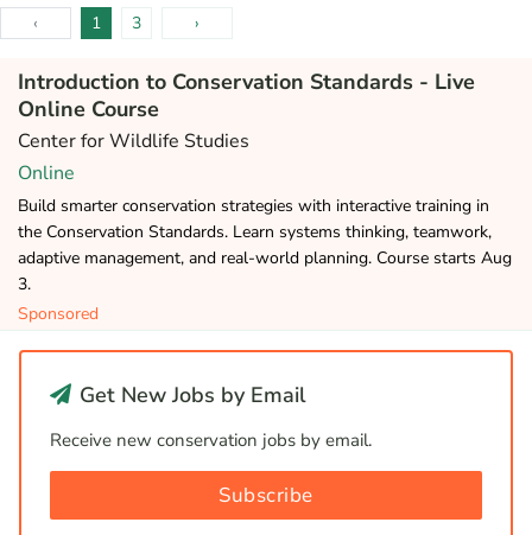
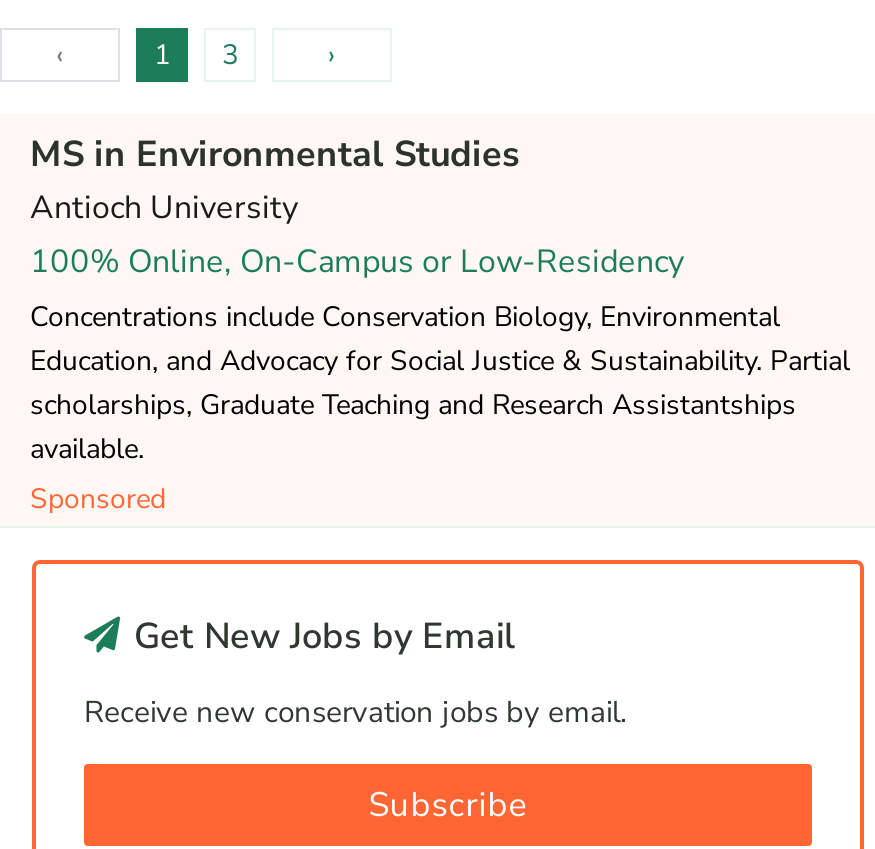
- Introduction to Conservation Standards - Live
- Online Course
- Center for Wildlife Studies
- Online
- Build smarter conservation strategies with interactive training in
- the Conservation Standards. Learn systems thinking, teamwork,
- adaptive management, and real-world planning. Course starts Aug
- 3.
+ MS in Environmental Studies
+ Antioch University
+ 100% Online, On-Campus or Low-Residency
+ Concentrations include Conservation Biology, Environmental
+ Education, and Advocacy for Social Justice & Sustainability. Partial
+ scholarships, Graduate Teaching and Research Assistantships
+ available.
